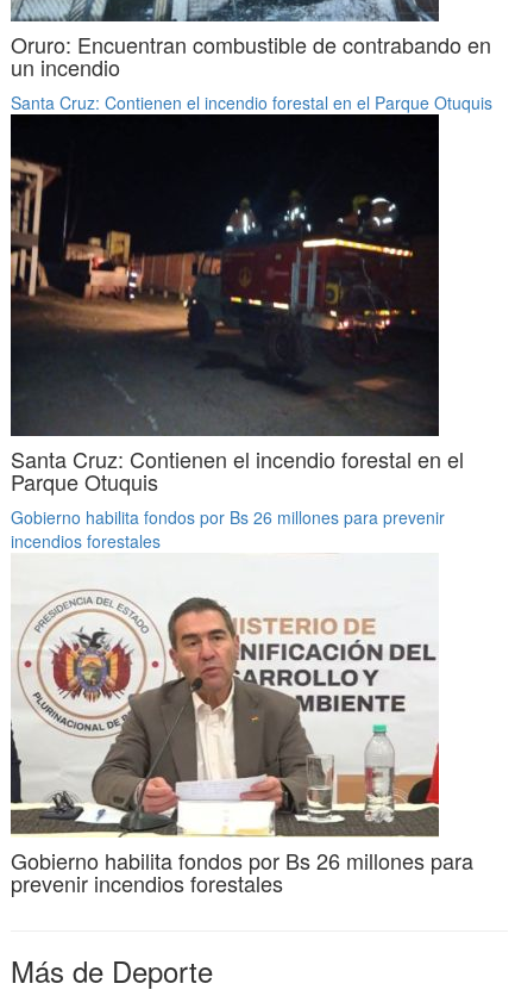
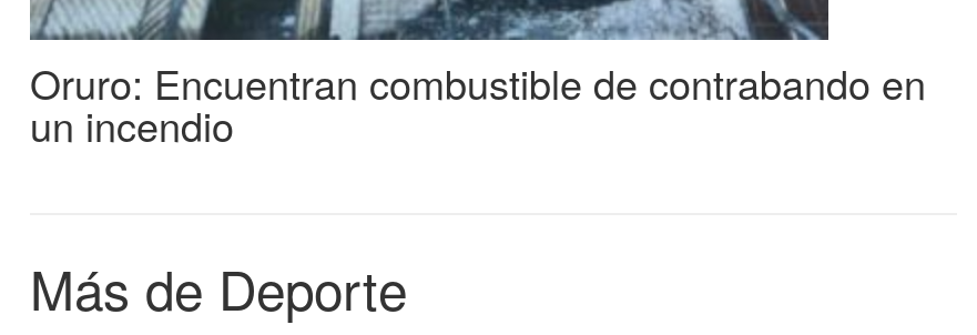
- Santa Cruz: Contienen el incendio forestal en el Parque Otuquis

- [image]
- Santa Cruz: Contienen el incendio forestal en el
- Parque Otuquis
- Gobierno habilita fondos por Bs 26 millones para prevenir
- incendios forestales

- [image]
- Gobierno habilita fondos por Bs 26 millones para
- prevenir incendios forestales
